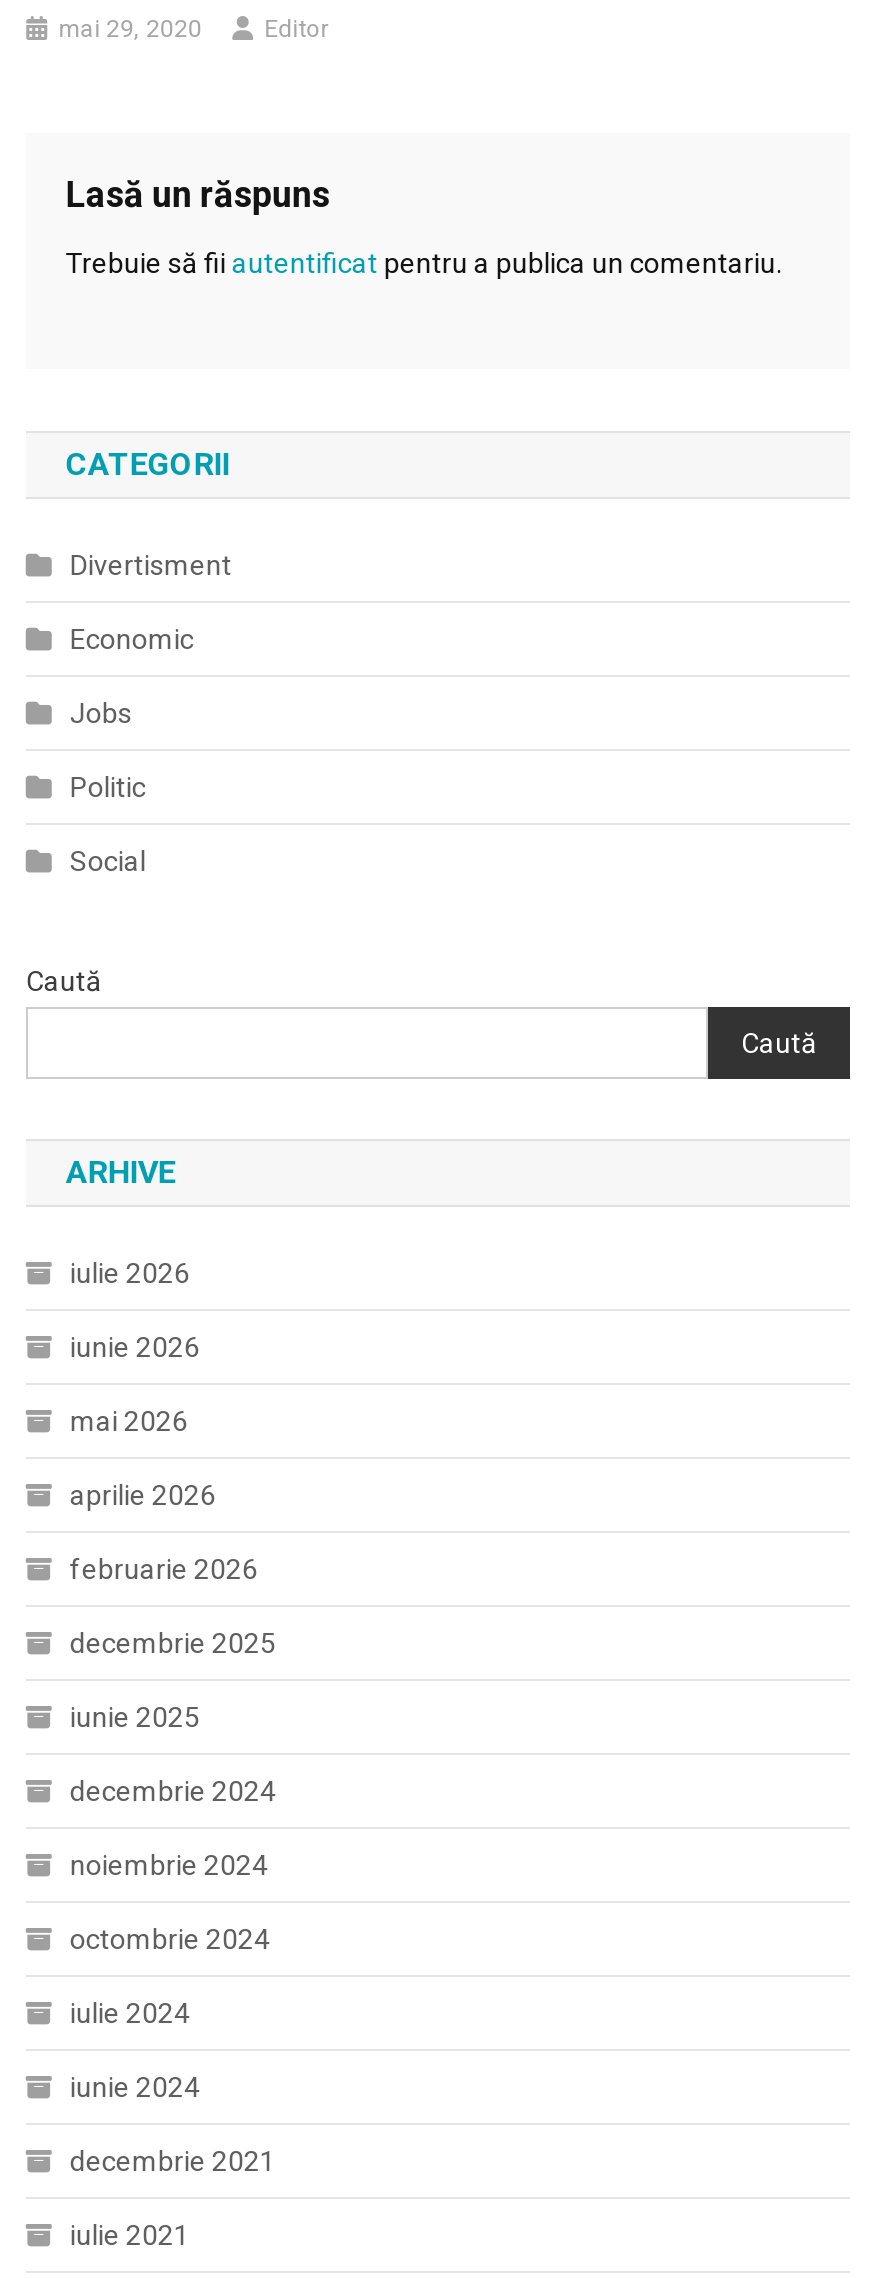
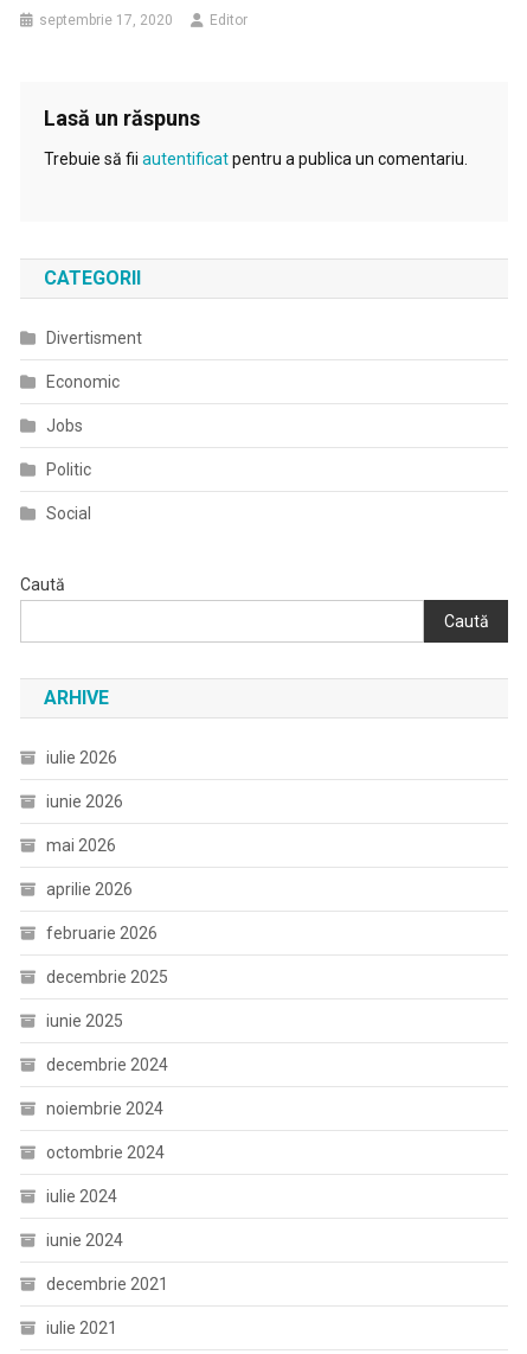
- mai 29, 2020
+ septembrie 17, 2020
